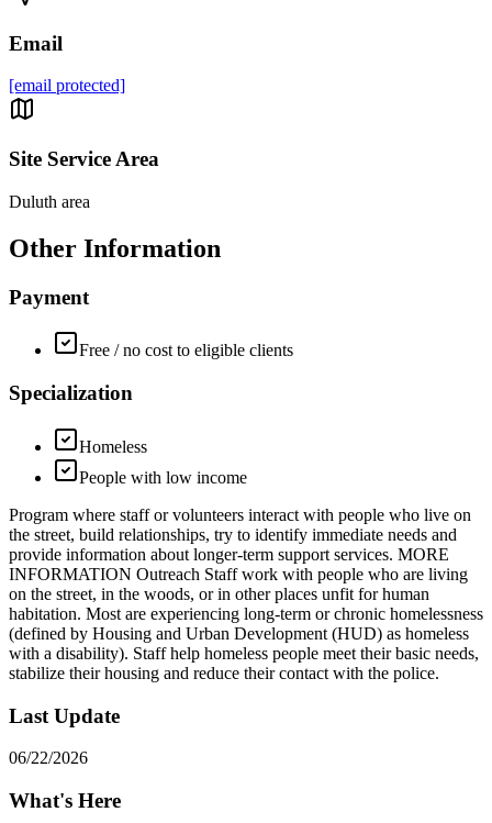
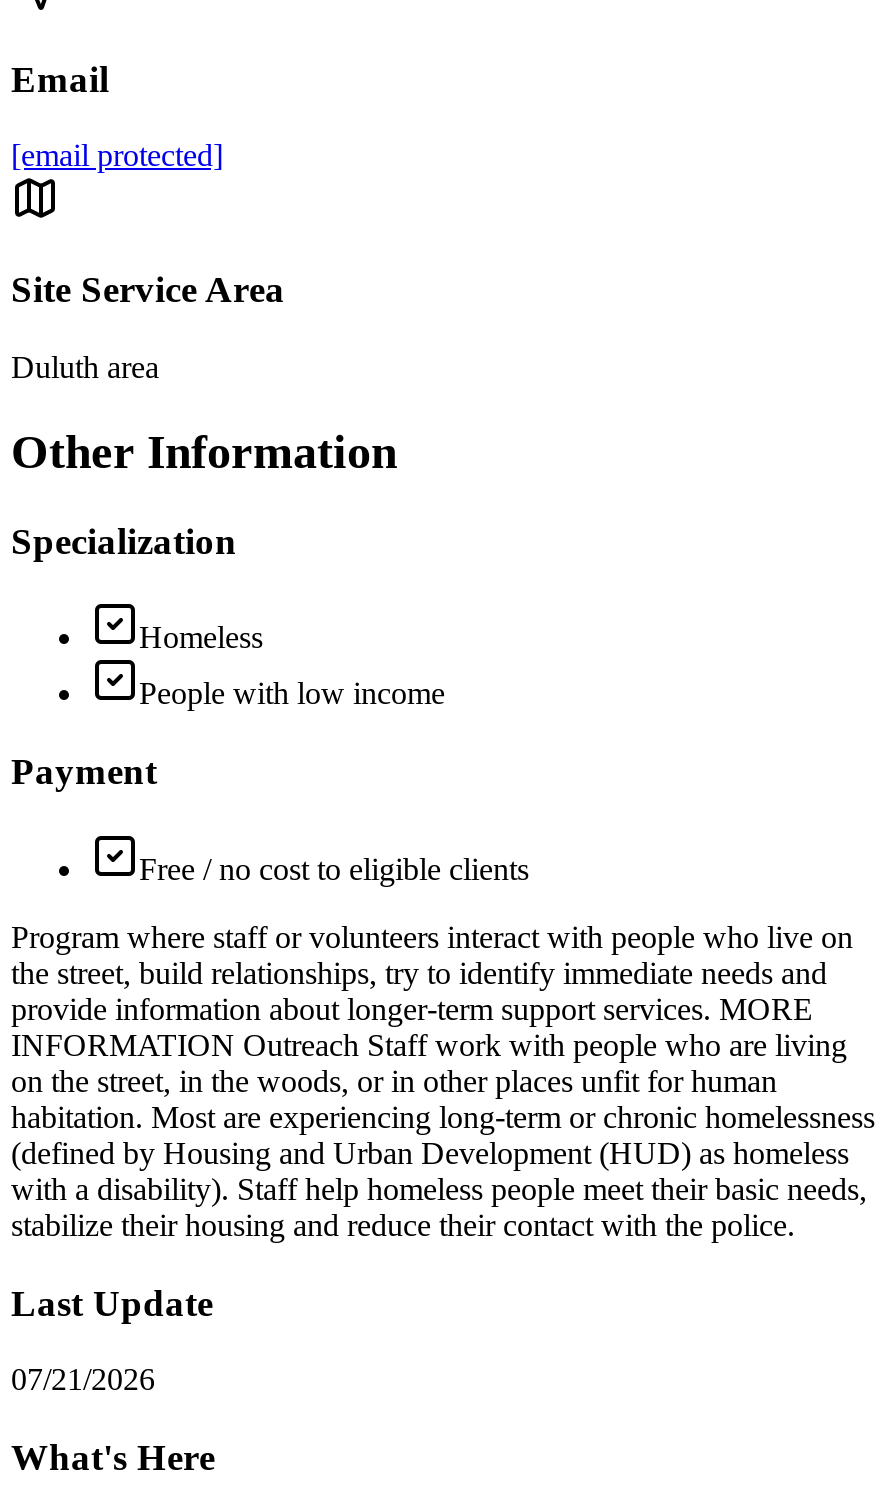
moved down: Payment | Free / no cost to eligible clients

moved up: Specialization | Homeless | People with low income

- 06/22/2026
+ 07/21/2026
